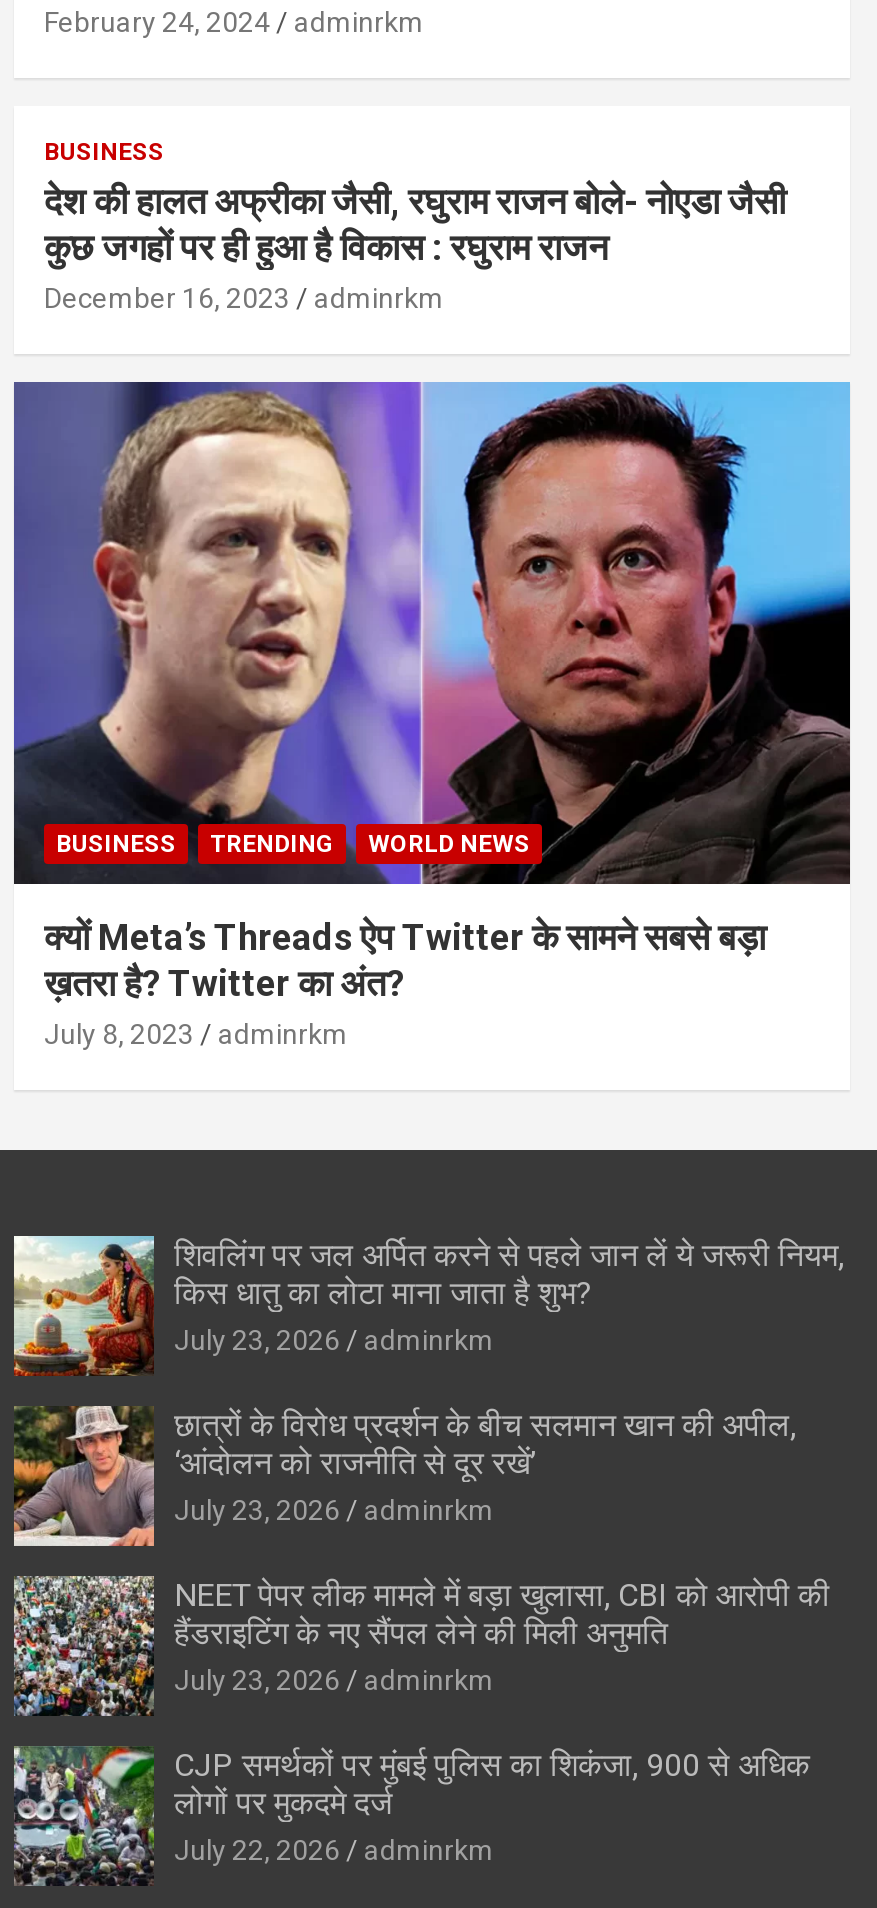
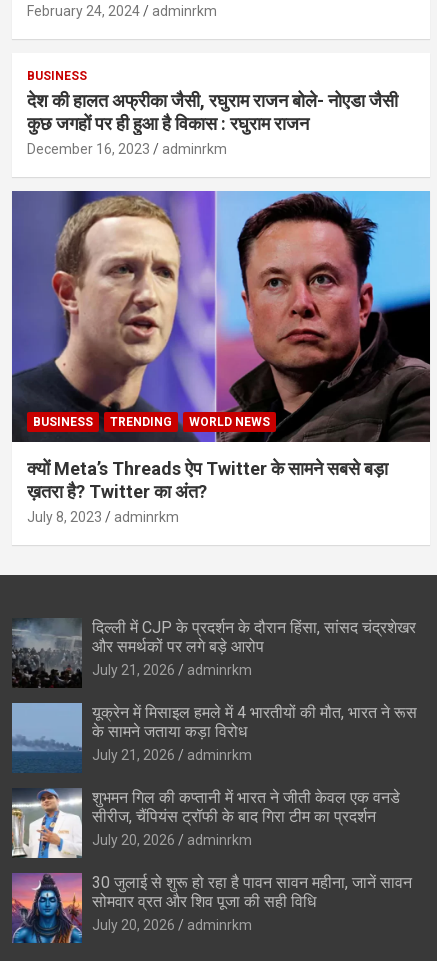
- [image]
- शिवलिंग पर जल अर्पित करने से पहले जान लें ये जरूरी नियम,
- किस धातु का लोटा माना जाता है शुभ?
- July 23, 2026
+ [image]
+ दिल्ली में CJP के प्रदर्शन के दौरान हिंसा, सांसद चंद्रशेखर
+ और समर्थकों पर लगे बड़े आरोप
+ July 21, 2026

- [image]
- छात्रों के विरोध प्रदर्शन के बीच सलमान खान की अपील,
- ‘आंदोलन को राजनीति से दूर रखें’
- July 23, 2026
+ [image]
+ यूक्रेन में मिसाइल हमले में 4 भारतीयों की मौत, भारत ने रूस
+ के सामने जताया कड़ा विरोध
+ July 21, 2026

- [image]
- NEET पेपर लीक मामले में बड़ा खुलासा, CBI को आरोपी की
- हैंडराइटिंग के नए सैंपल लेने की मिली अनुमति
- July 23, 2026
+ [image]
+ शुभमन गिल की कप्तानी में भारत ने जीती केवल एक वनडे
+ सीरीज, चैंपियंस ट्रॉफी के बाद गिरा टीम का प्रदर्शन
+ July 20, 2026

- [image]
- CJP समर्थकों पर मुंबई पुलिस का शिकंजा, 900 से अधिक
- लोगों पर मुकदमे दर्ज
- July 22, 2026
+ [image]
+ 30 जुलाई से शुरू हो रहा है पावन सावन महीना, जानें सावन
+ सोमवार व्रत और शिव पूजा की सही विधि
+ July 20, 2026
